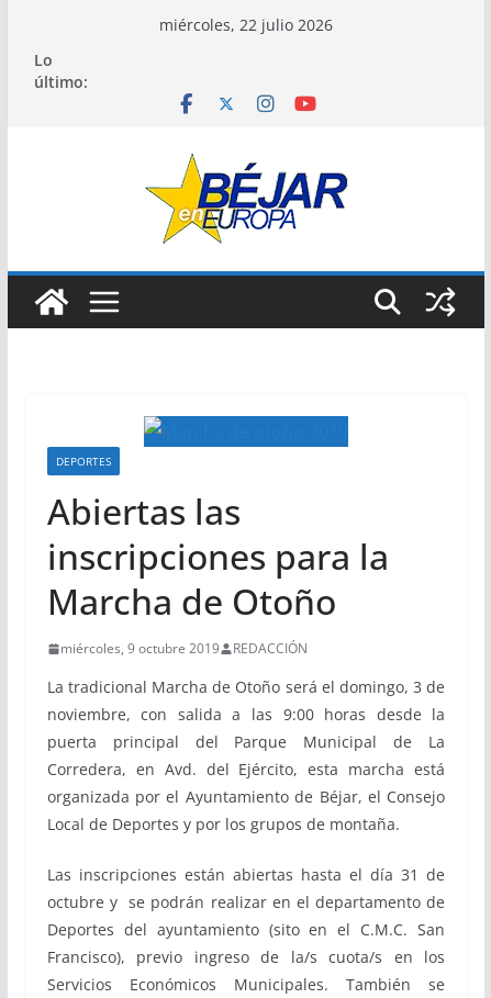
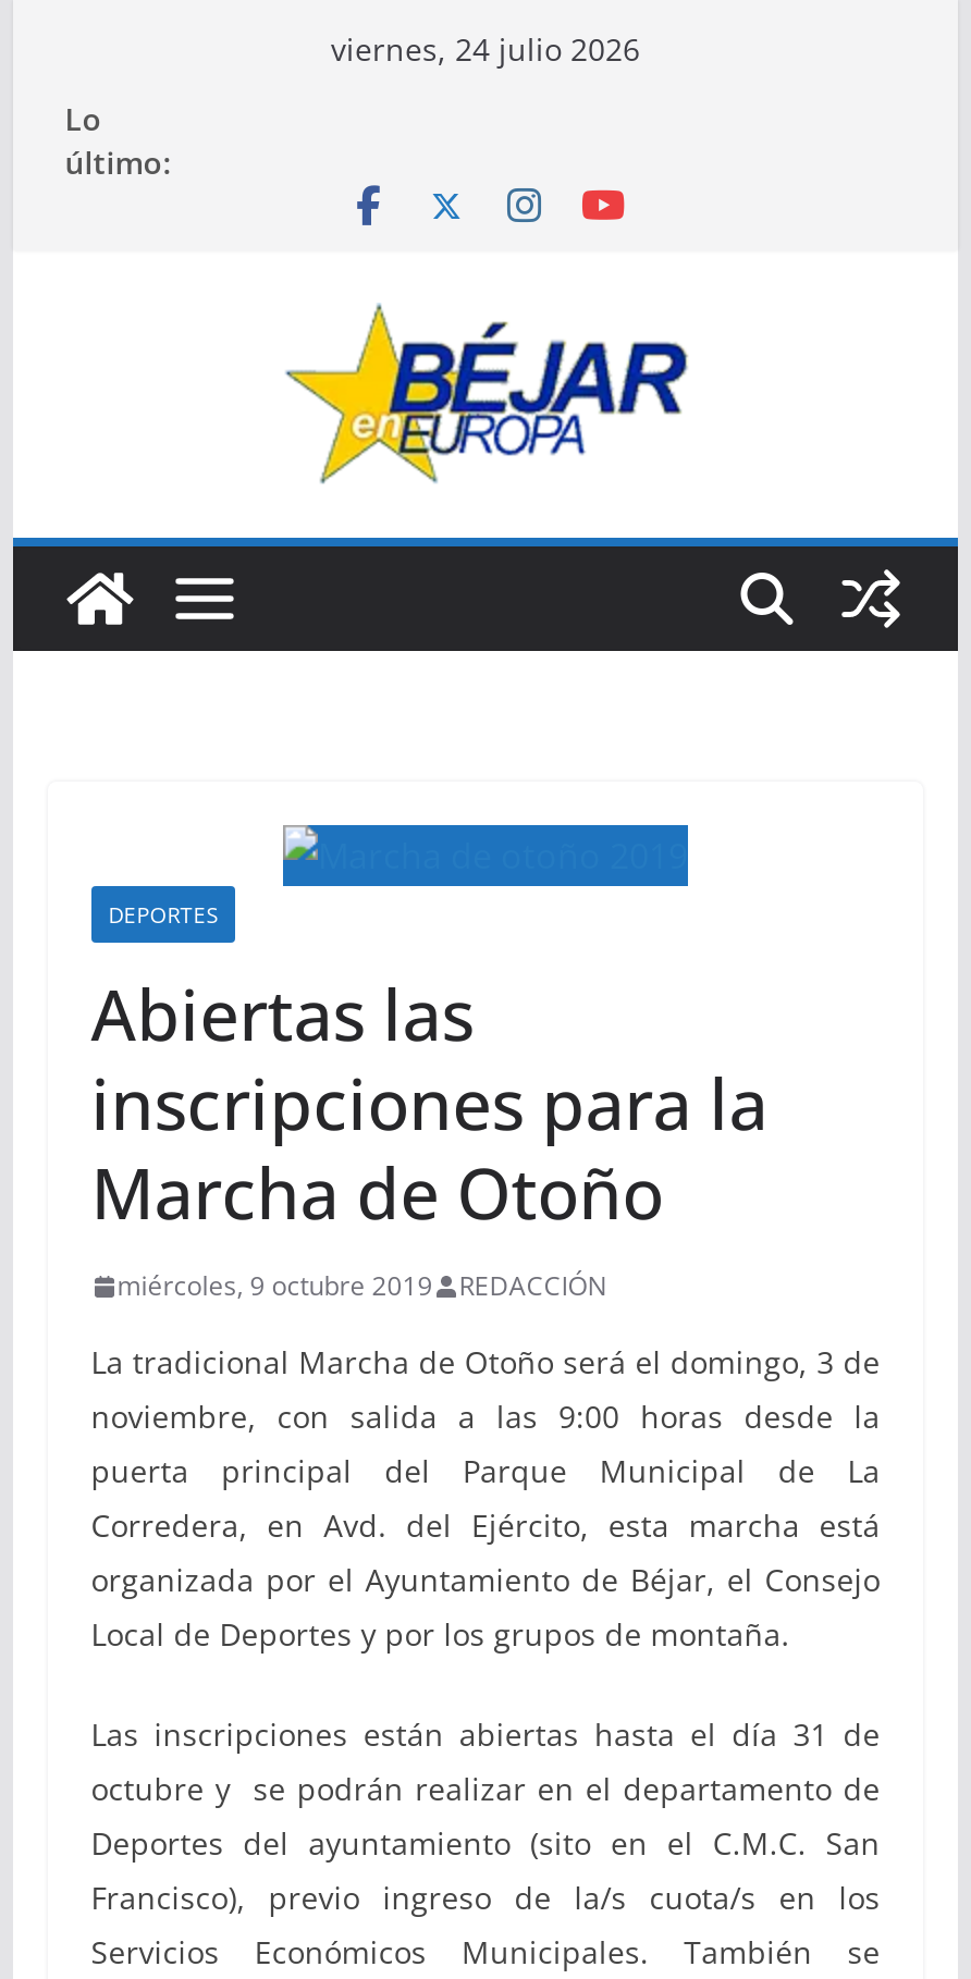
- miércoles, 22 julio 2026
+ viernes, 24 julio 2026
